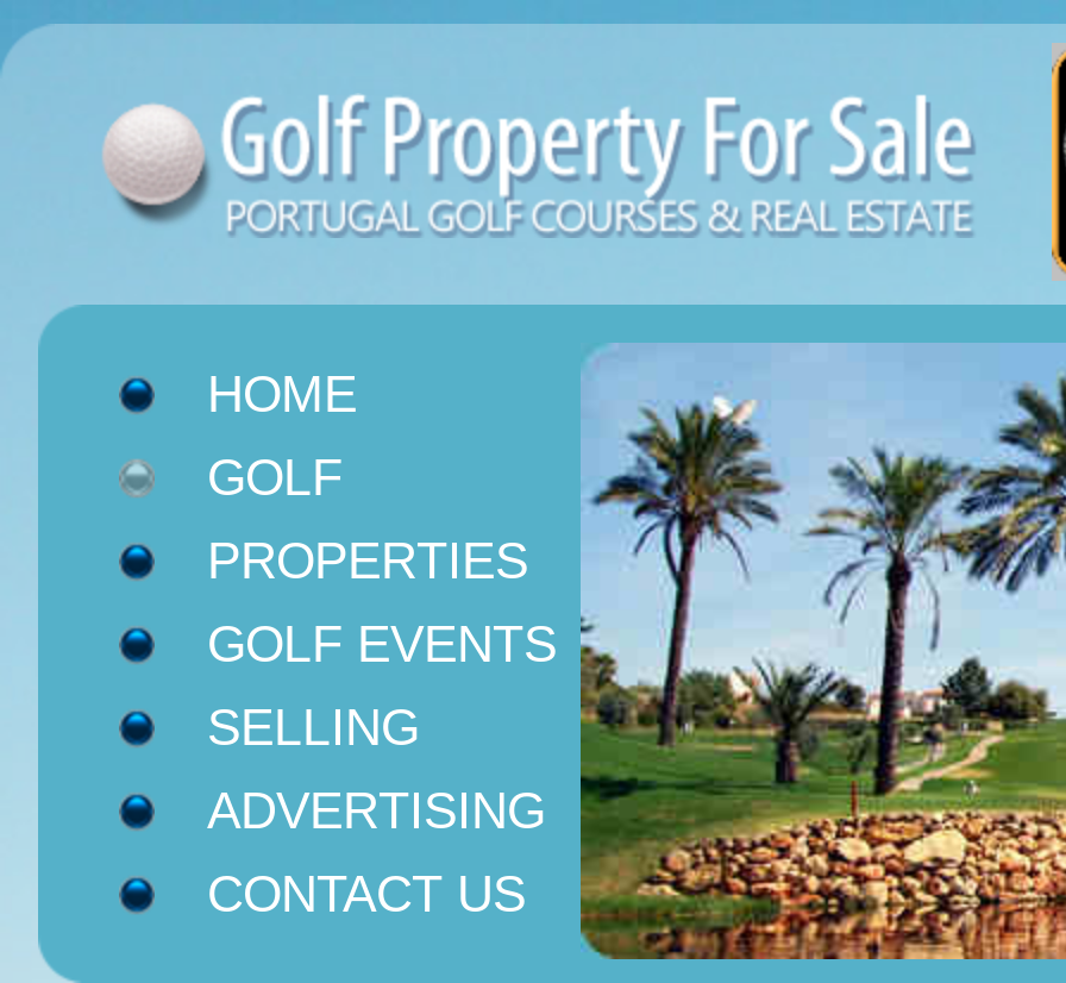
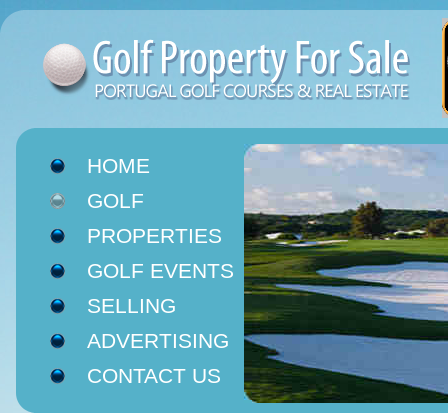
- [image]
+ [image]
